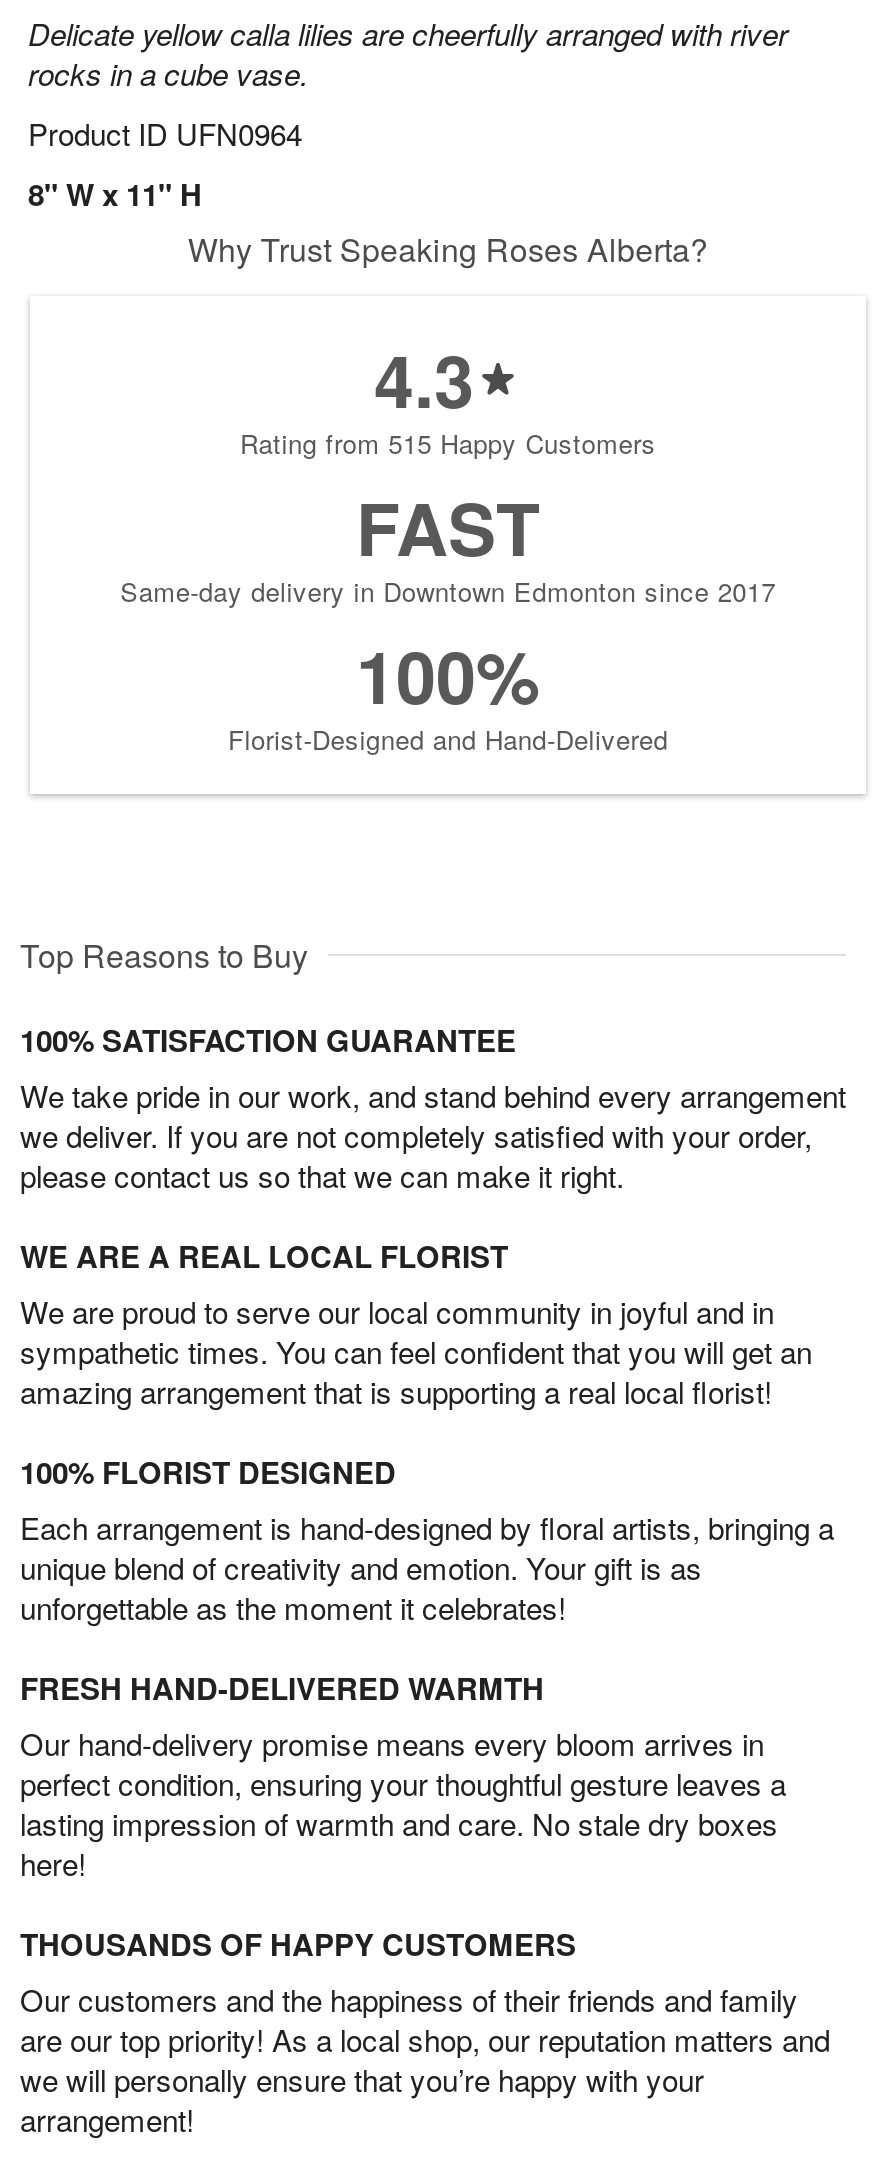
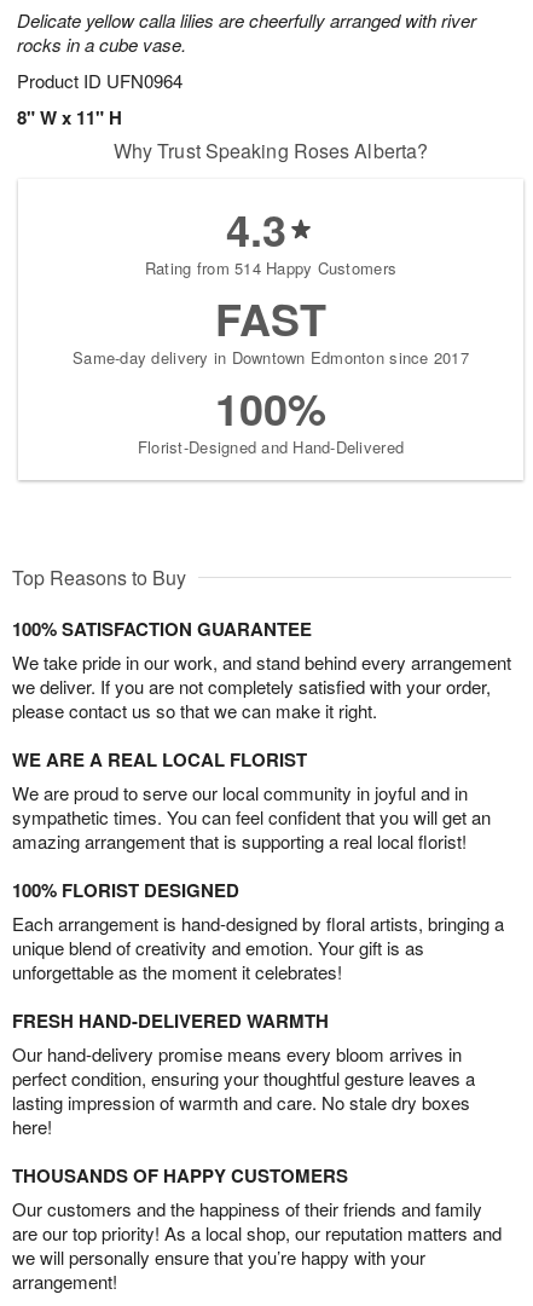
- Rating from 515 Happy Customers
+ Rating from 514 Happy Customers
